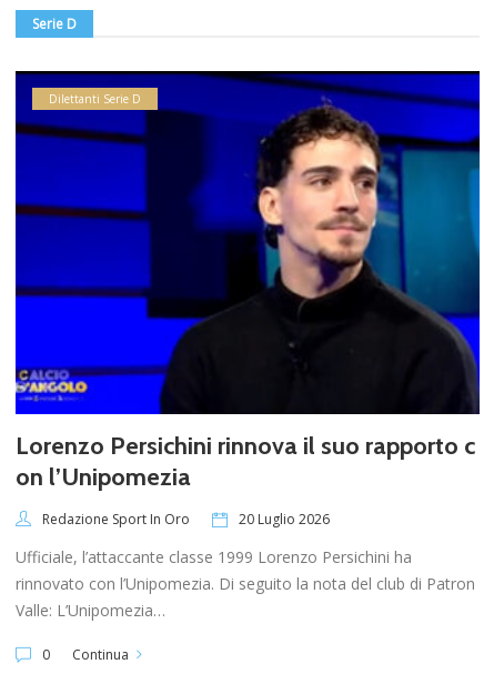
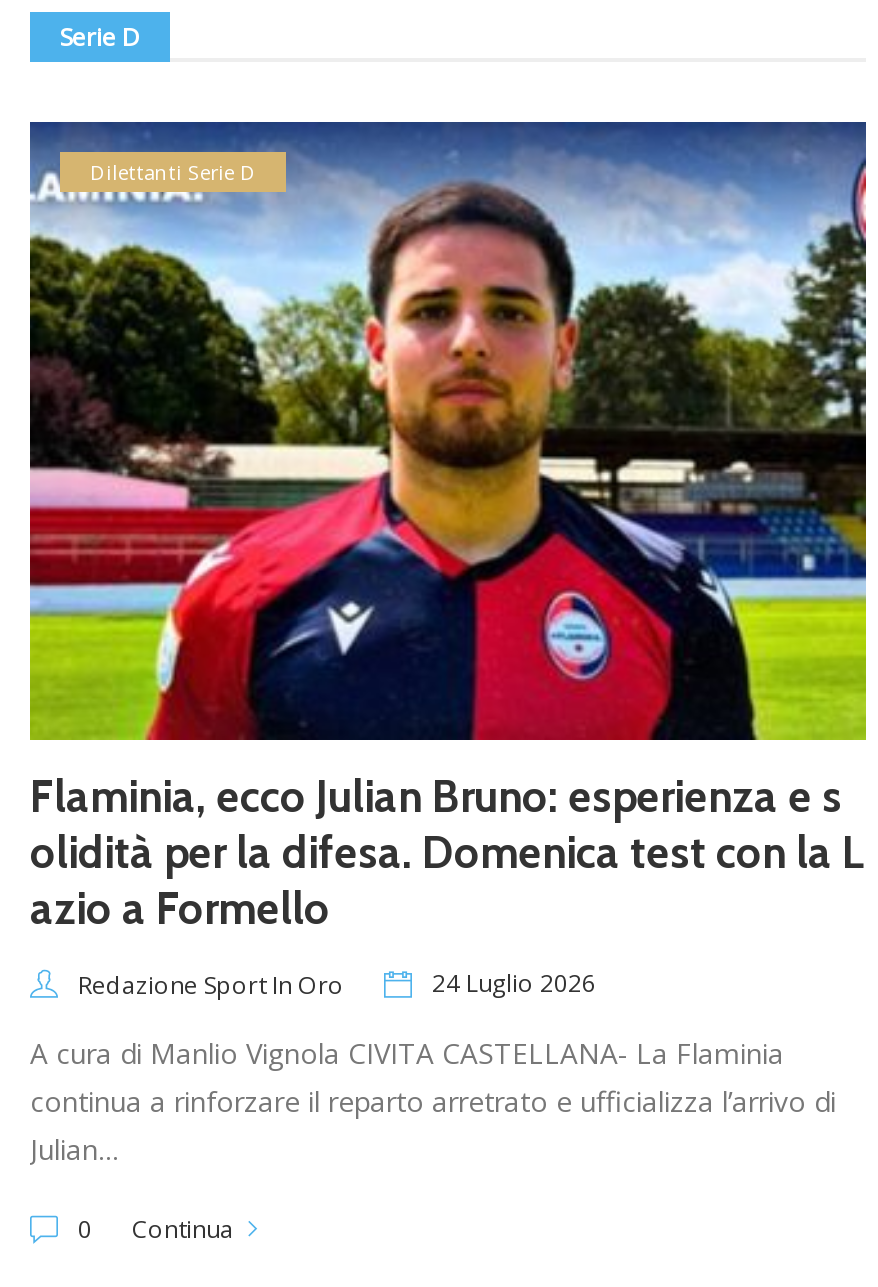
- [image]
- Lorenzo Persichini rinnova il suo rapporto c
- on l’Unipomezia
+ [image]
+ Flaminia, ecco Julian Bruno: esperienza e s
+ olidità per la difesa. Domenica test con la L
+ azio a Formello

- 20 Luglio 2026
+ 24 Luglio 2026

- Ufficiale, l’attaccante classe 1999 Lorenzo Persichini ha
- rinnovato con l’Unipomezia. Di seguito la nota del club di Patron
- Valle: L’Unipomezia…
+ A cura di Manlio Vignola CIVITA CASTELLANA- La Flaminia
+ continua a rinforzare il reparto arretrato e ufficializza l’arrivo di
+ Julian…
